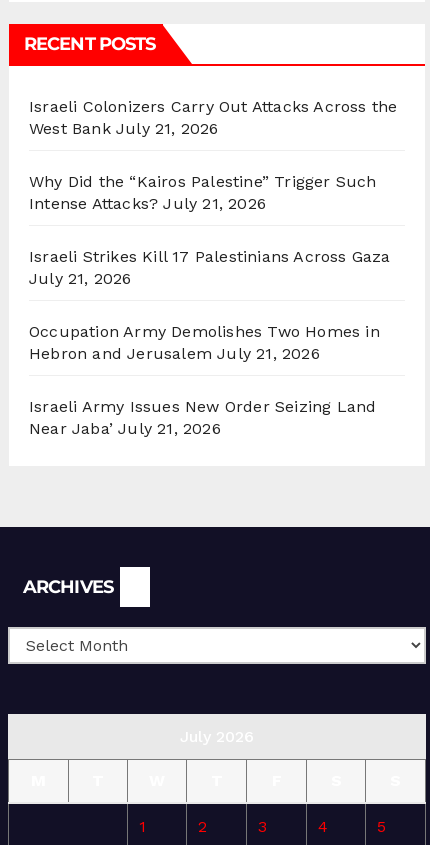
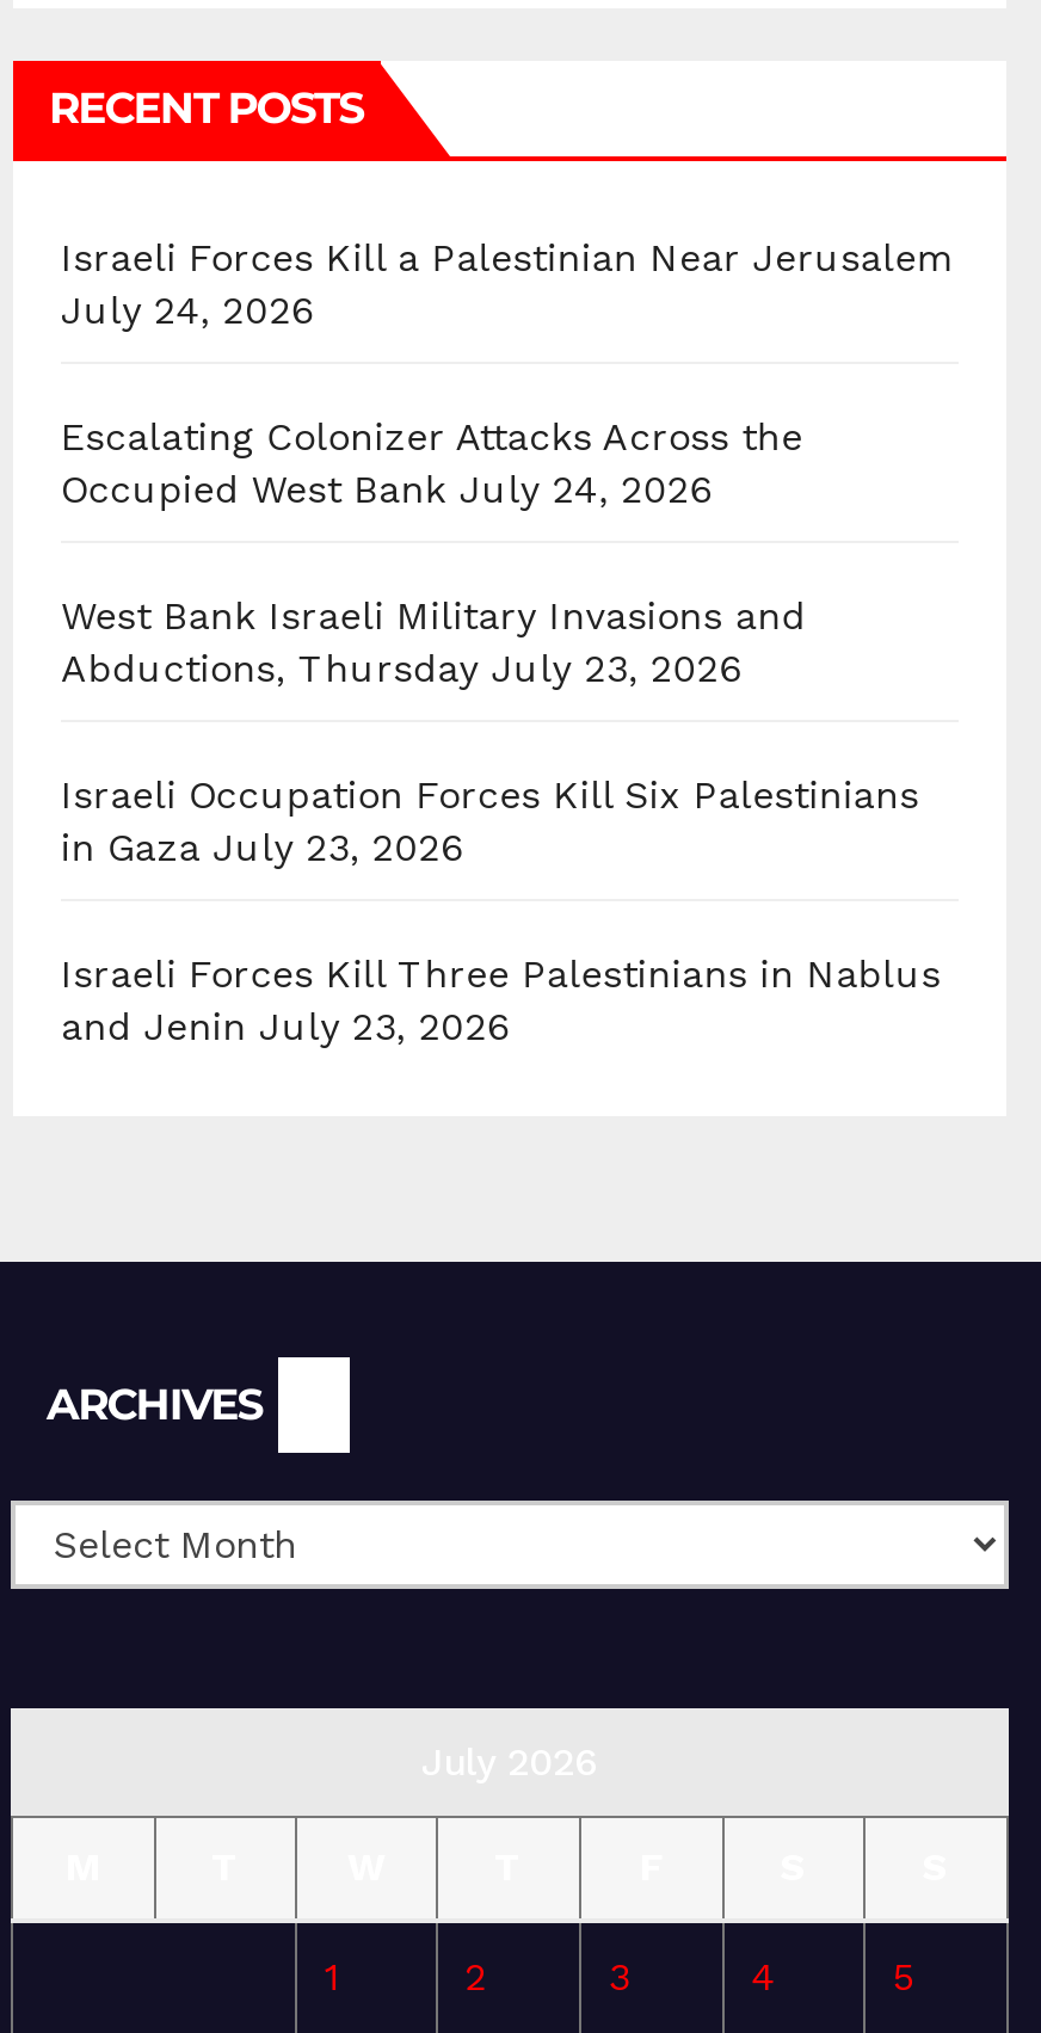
- Israeli Colonizers Carry Out Attacks Across the
- West Bank July 21, 2026
+ Israeli Forces Kill a Palestinian Near Jerusalem
+ July 24, 2026

- Why Did the “Kairos Palestine” Trigger Such
- Intense Attacks? July 21, 2026
+ Escalating Colonizer Attacks Across the
+ Occupied West Bank July 24, 2026

- Israeli Strikes Kill 17 Palestinians Across Gaza
- July 21, 2026
+ West Bank Israeli Military Invasions and
+ Abductions, Thursday July 23, 2026

- Occupation Army Demolishes Two Homes in
- Hebron and Jerusalem July 21, 2026
+ Israeli Occupation Forces Kill Six Palestinians
+ in Gaza July 23, 2026

- Israeli Army Issues New Order Seizing Land
- Near Jaba’ July 21, 2026
+ Israeli Forces Kill Three Palestinians in Nablus
+ and Jenin July 23, 2026
